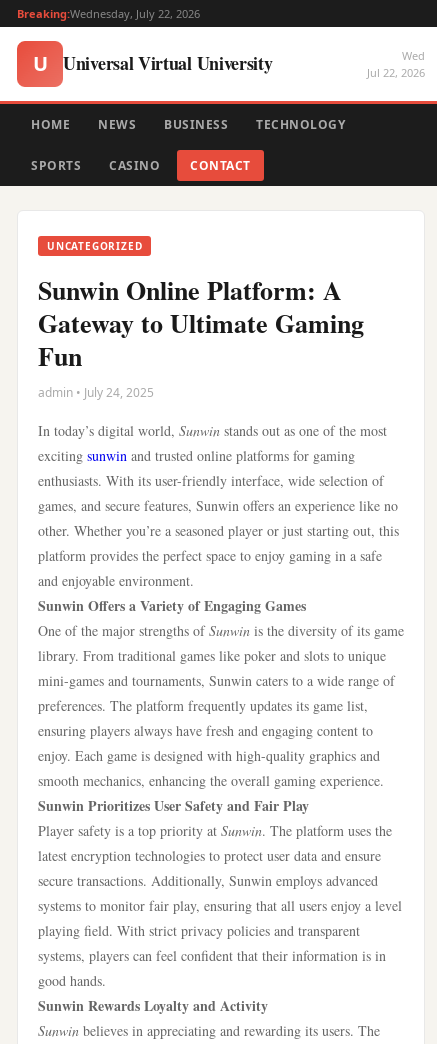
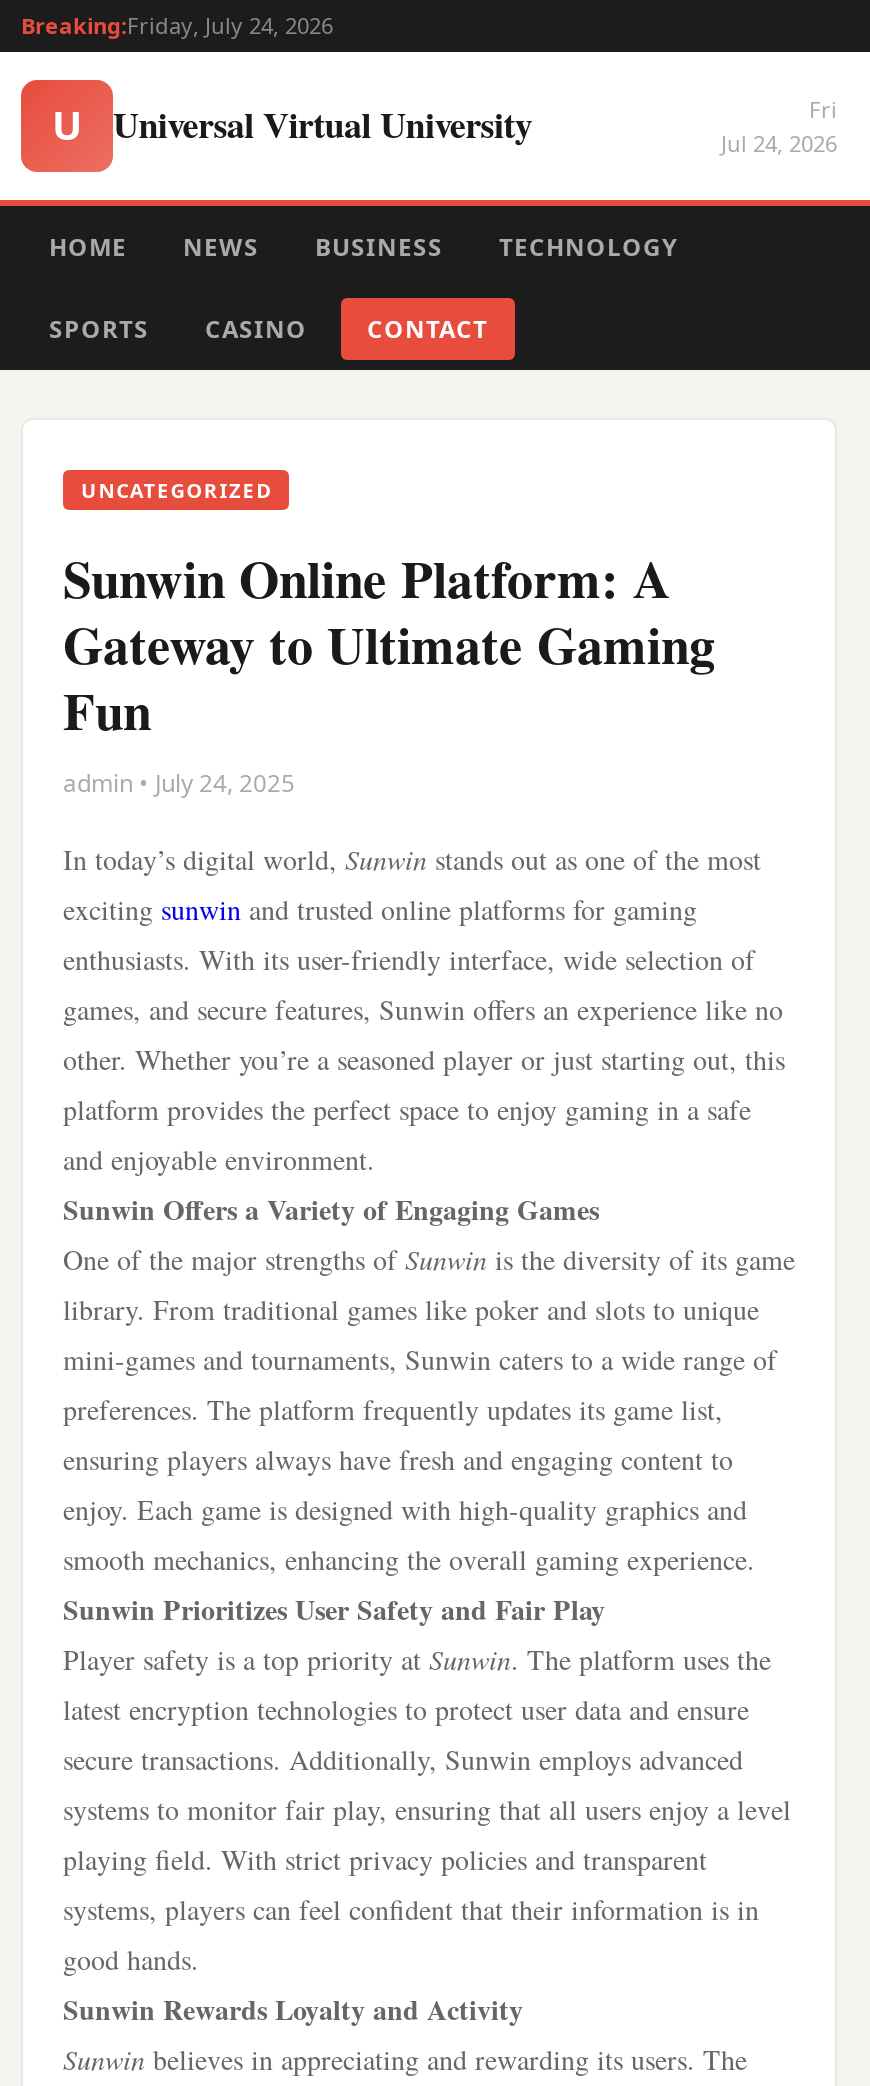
- Breaking:Wednesday, July 22, 2026
+ Breaking:Friday, July 24, 2026

- Wed
- Jul 22, 2026
+ Fri
+ Jul 24, 2026
